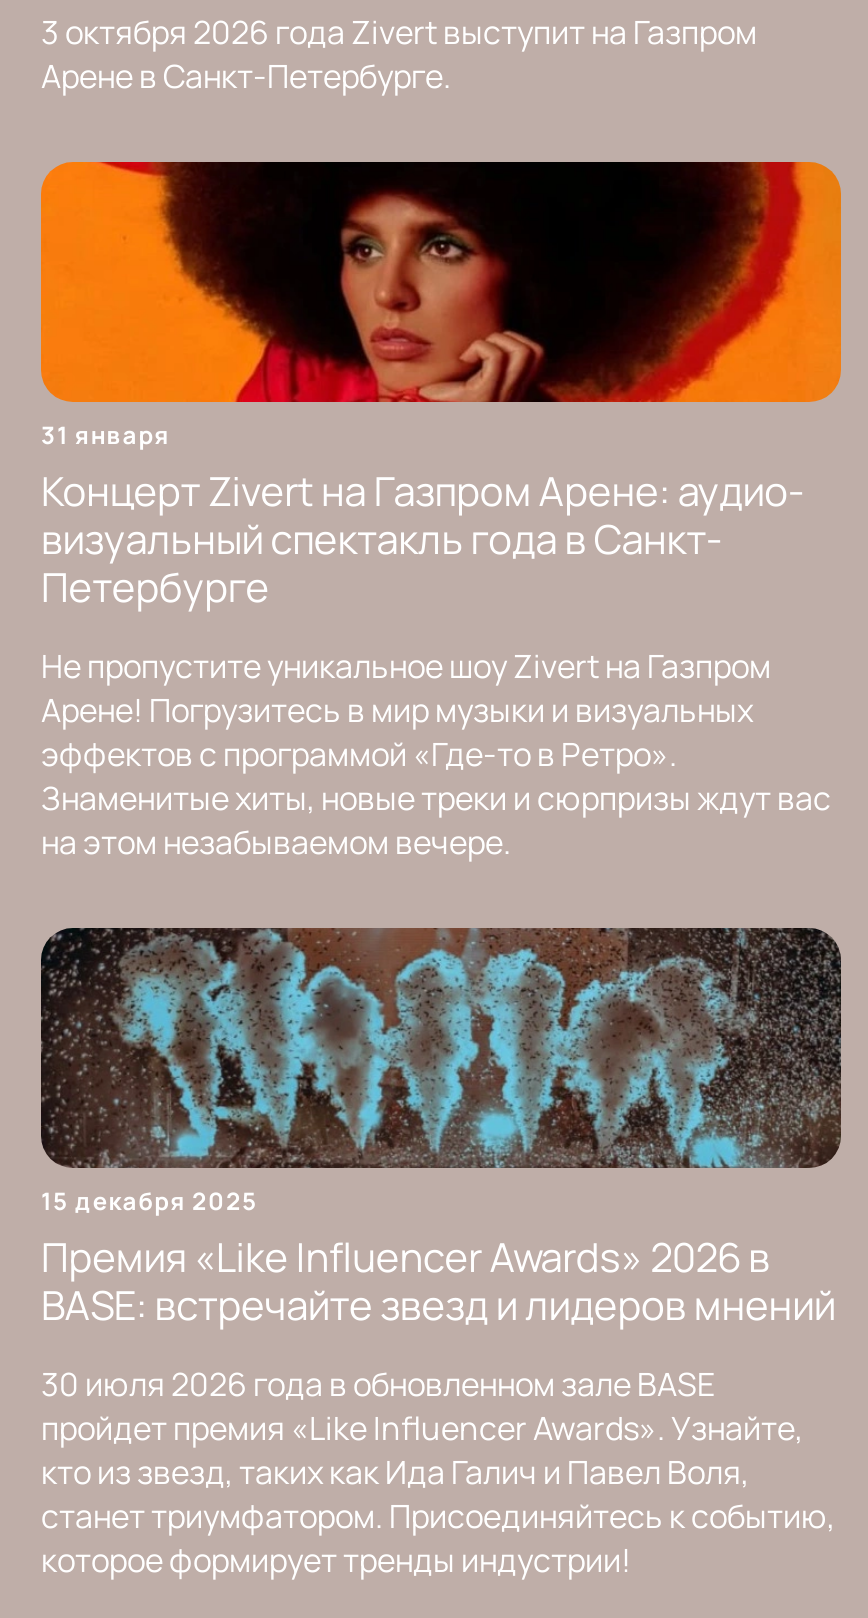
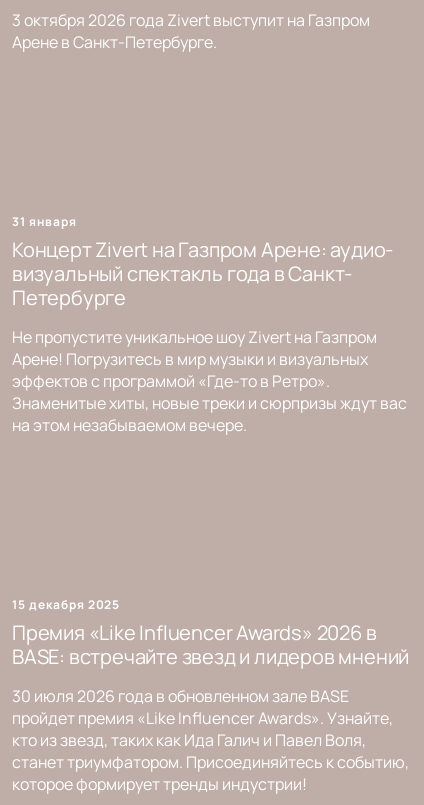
- [image]

- [image]
